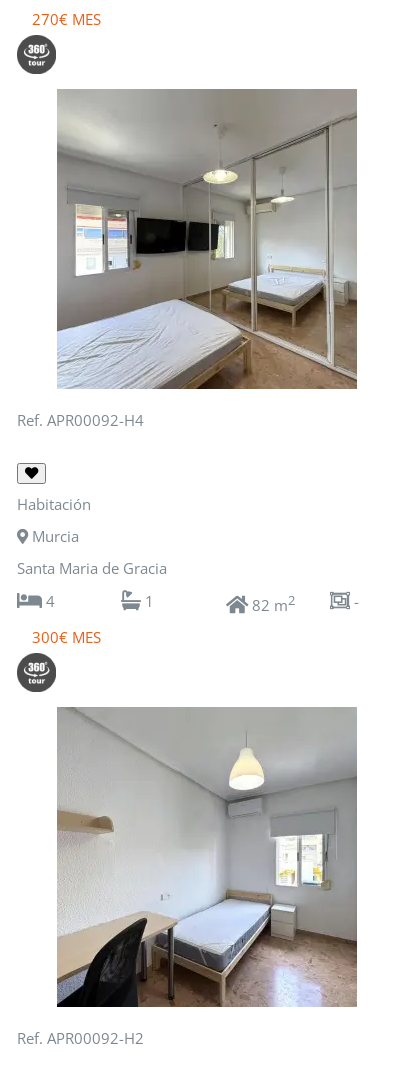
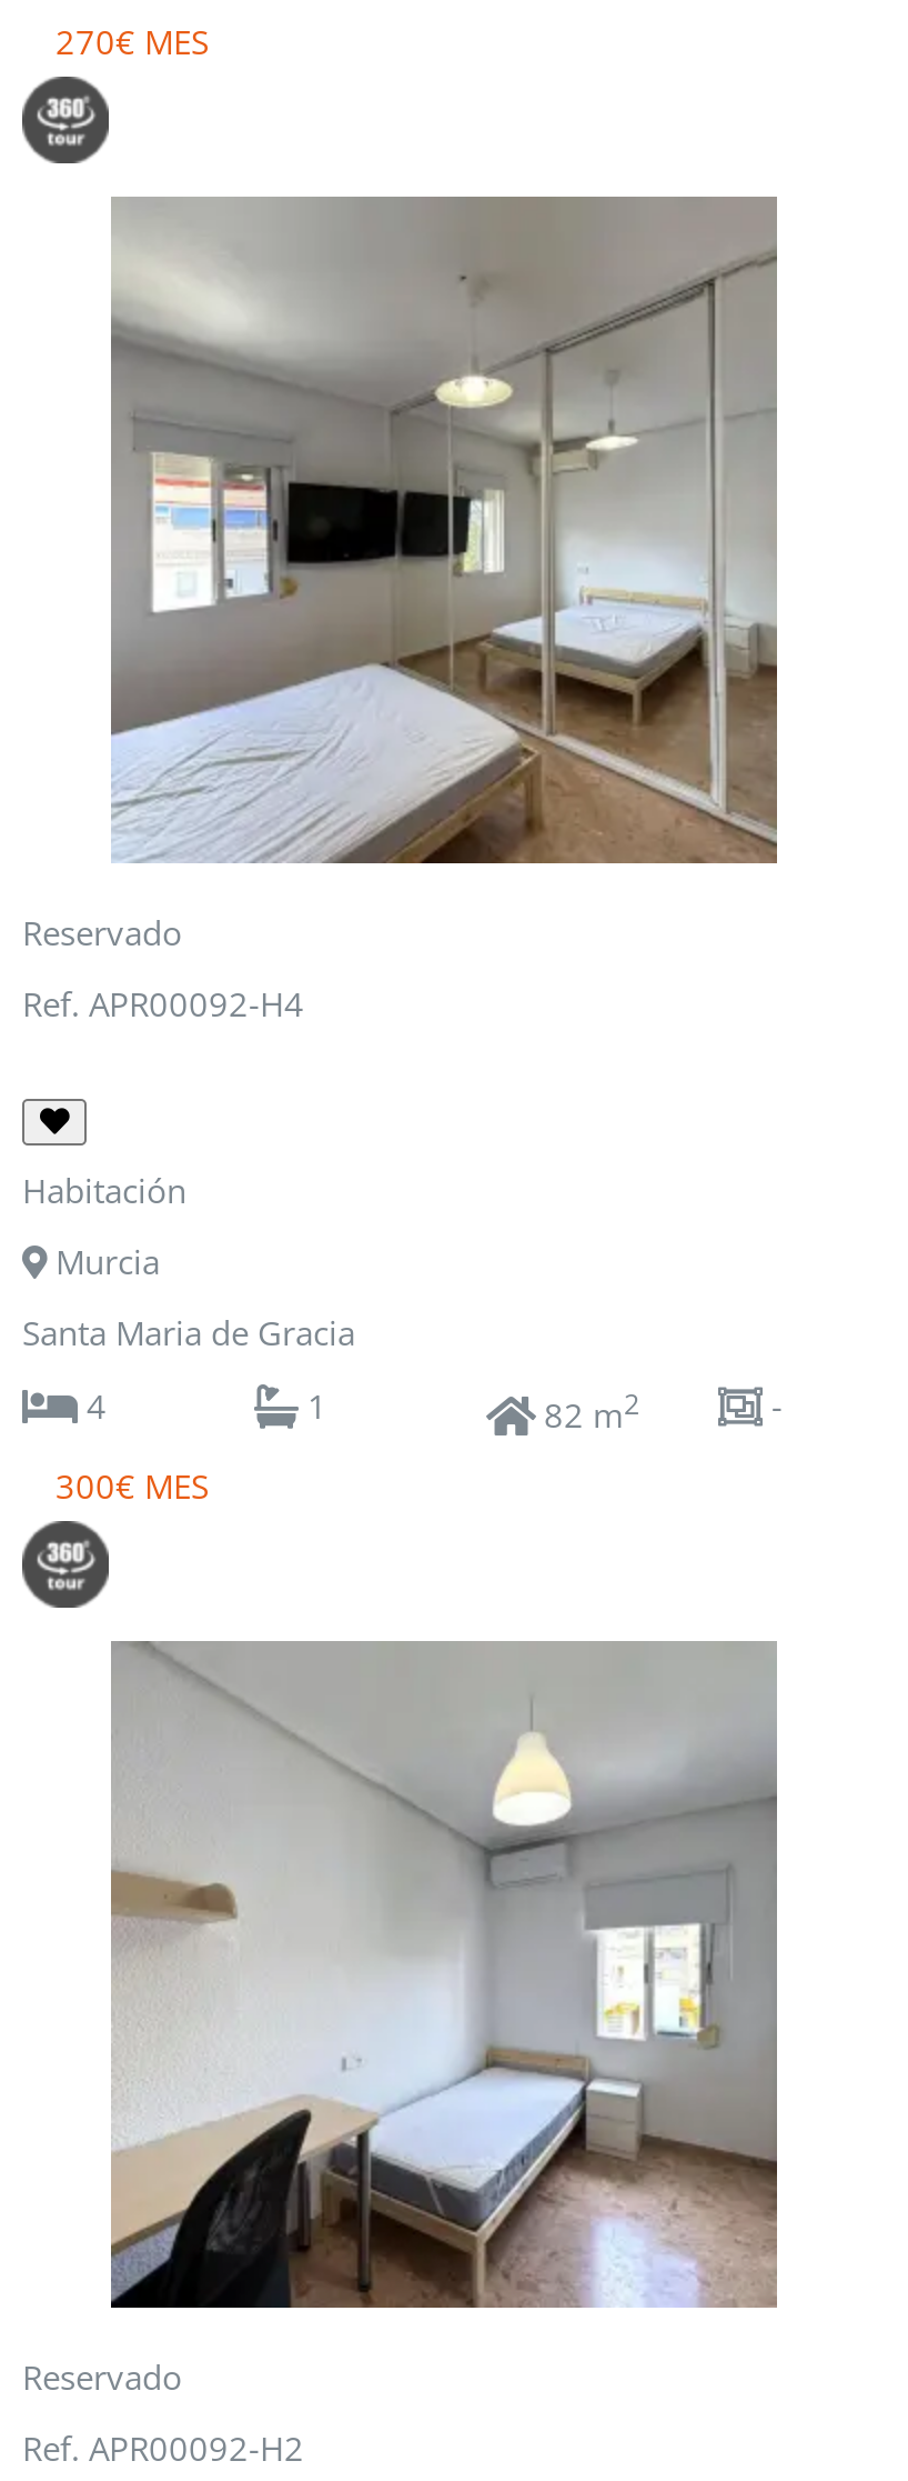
+ Reservado

+ Reservado
